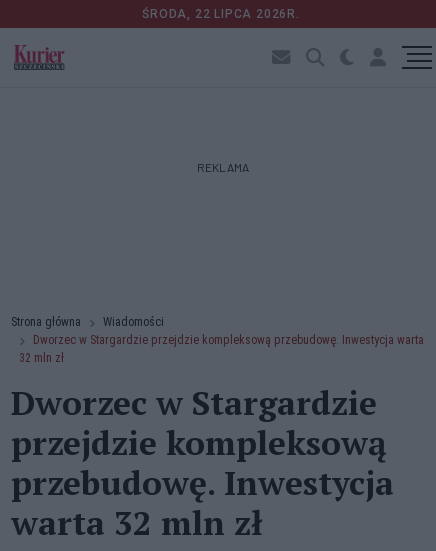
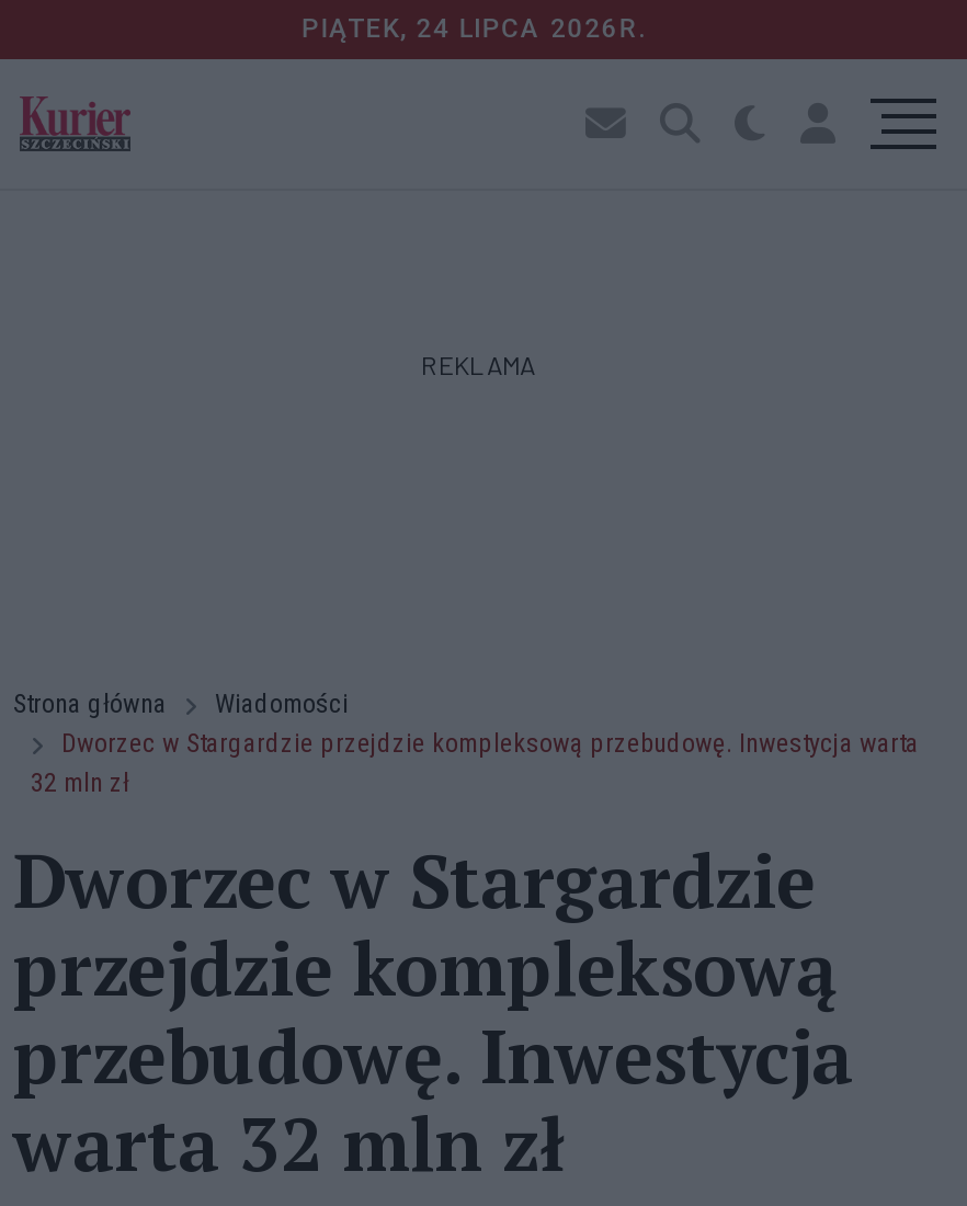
- ŚRODA, 22 LIPCA 2026R.
+ PIĄTEK, 24 LIPCA 2026R.
